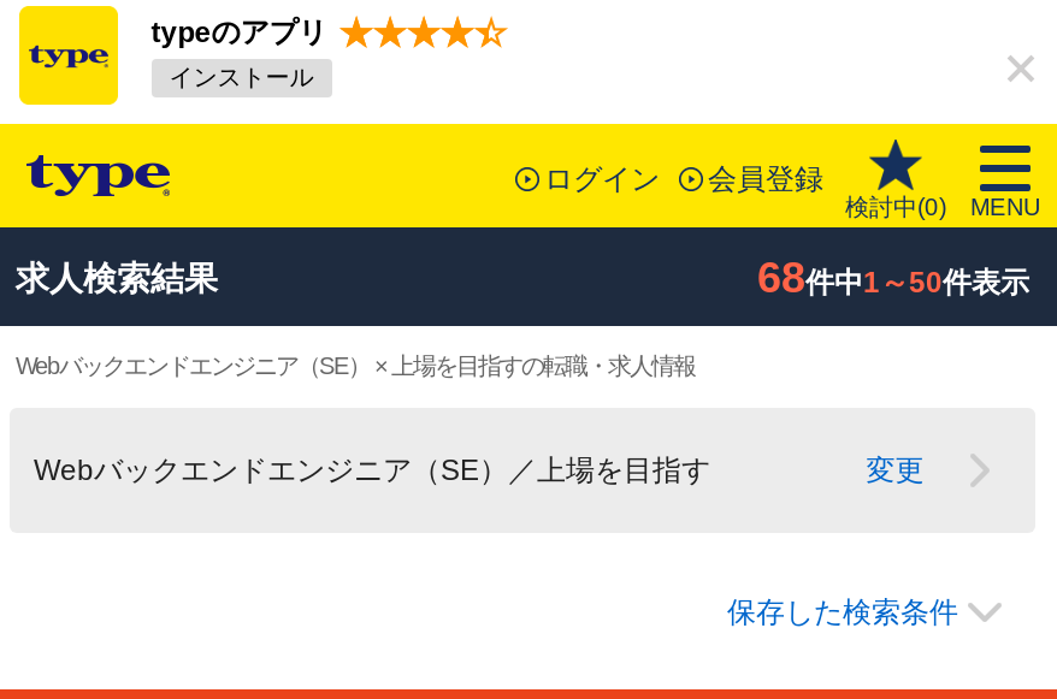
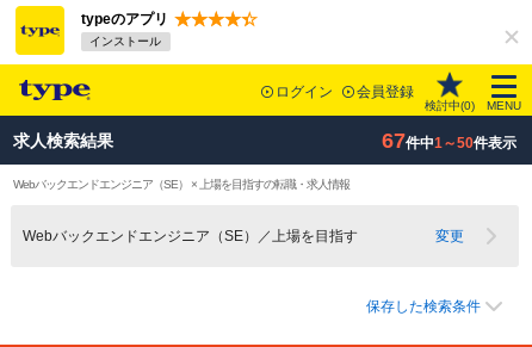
- 68件中1～50件表示
+ 67件中1～50件表示
